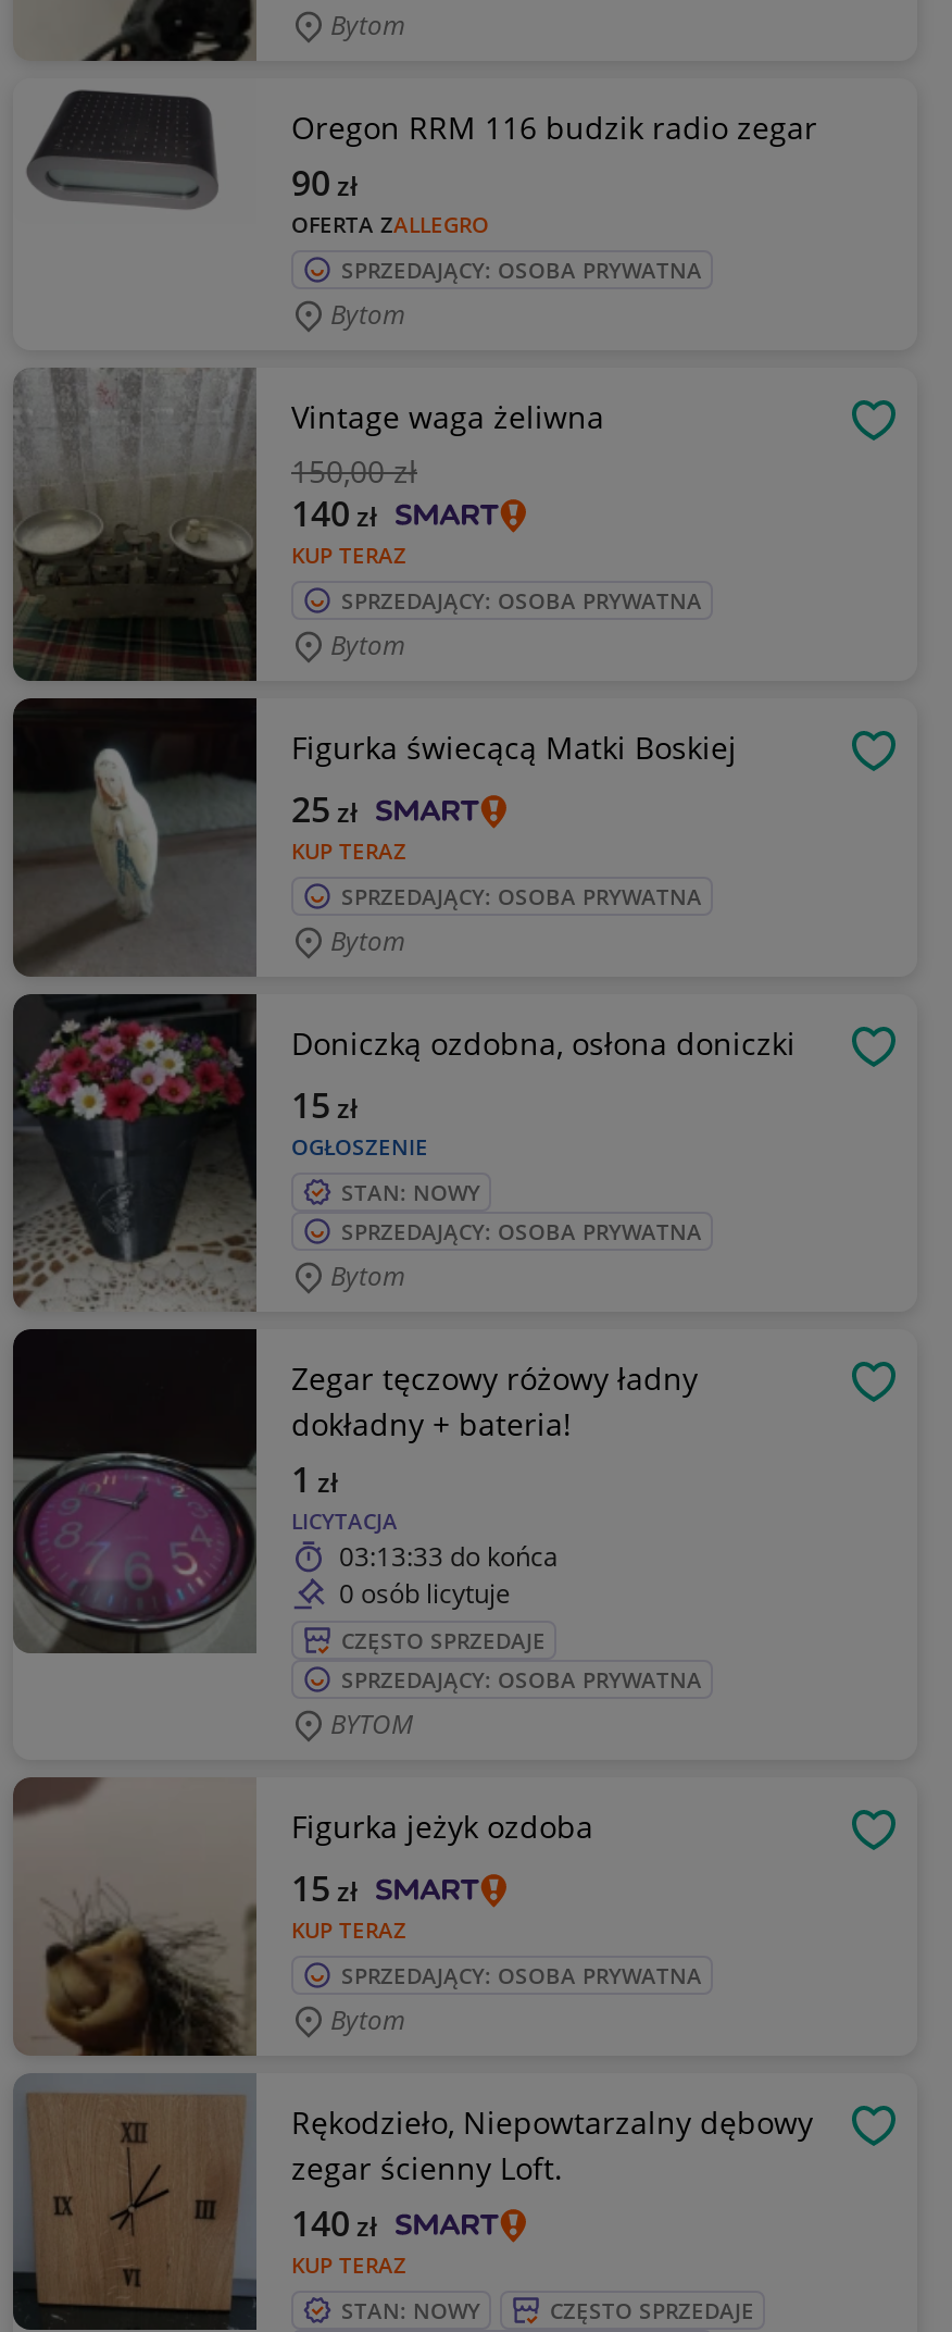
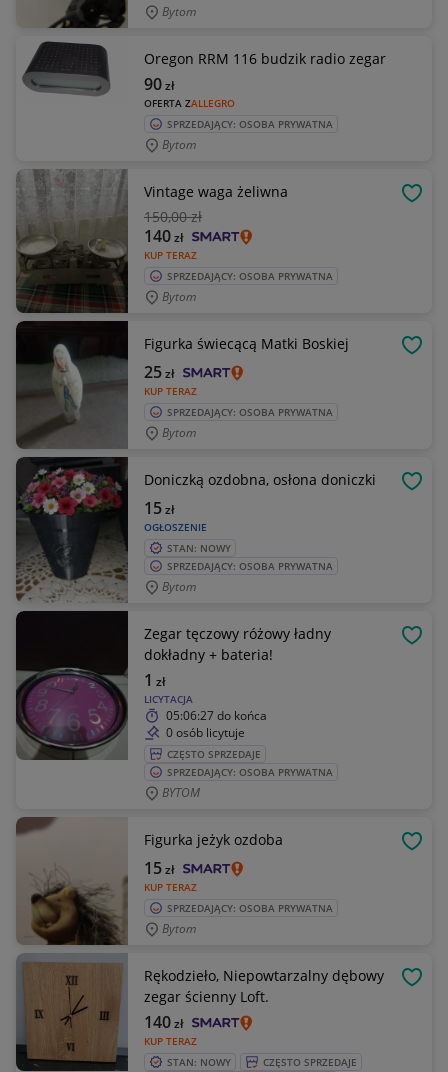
- 03:13:33 do końca
+ 05:06:27 do końca
